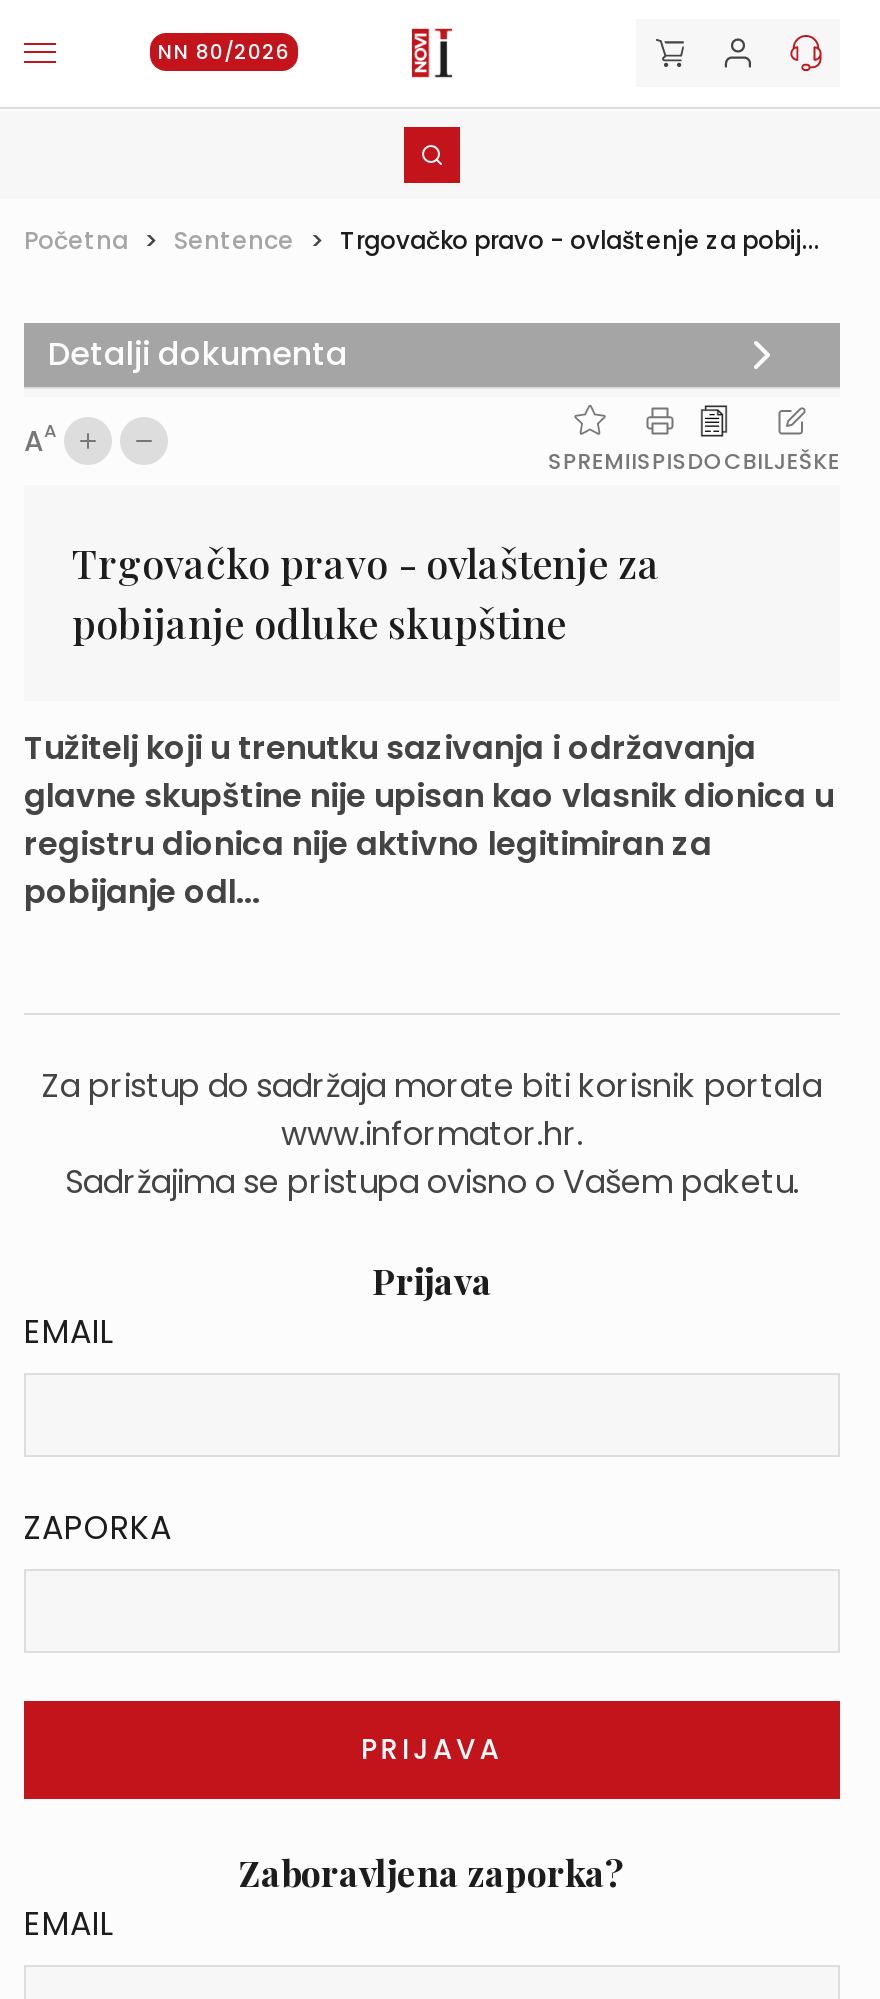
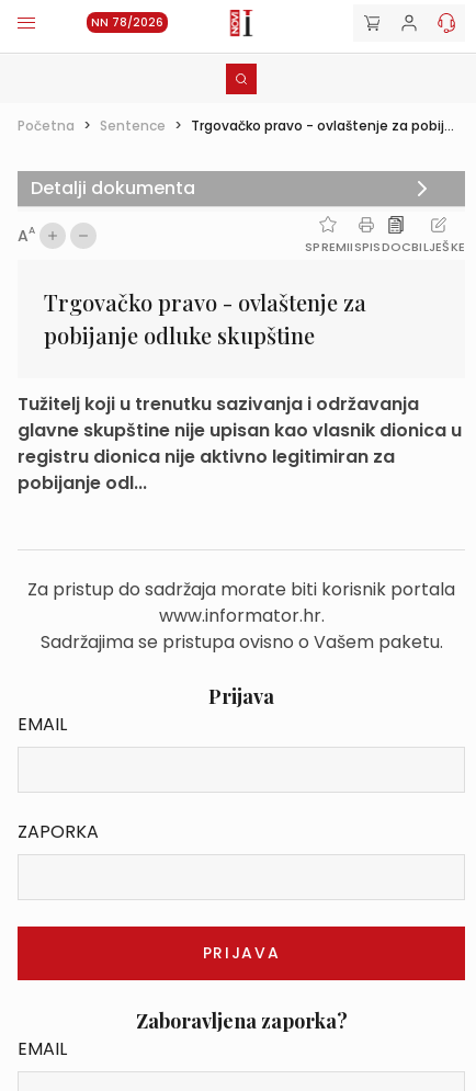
- NN 80/2026
+ NN 78/2026
